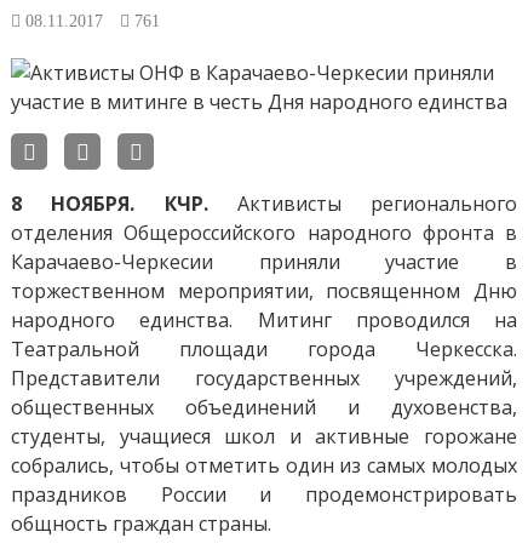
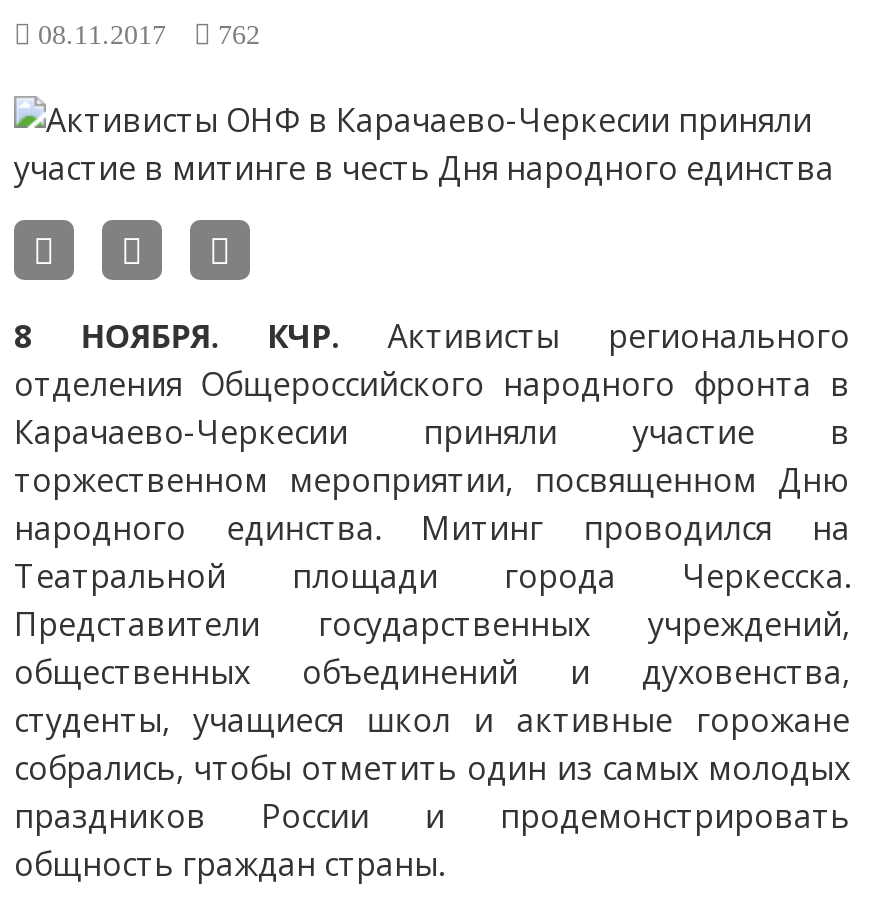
- 08.11.2017 761
+ 08.11.2017 762
